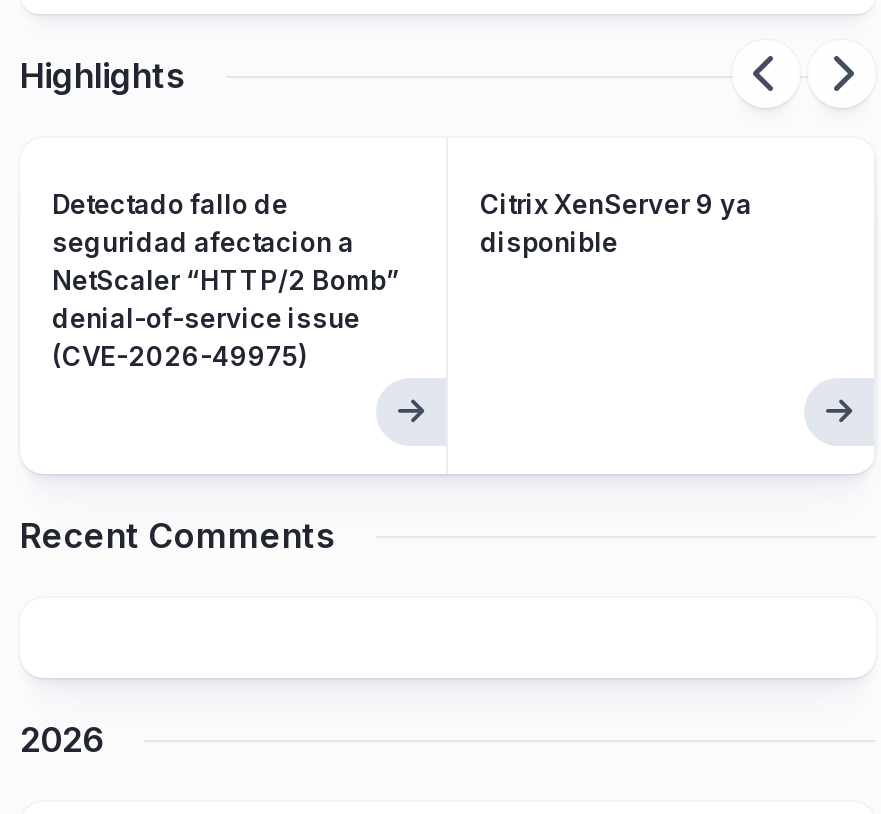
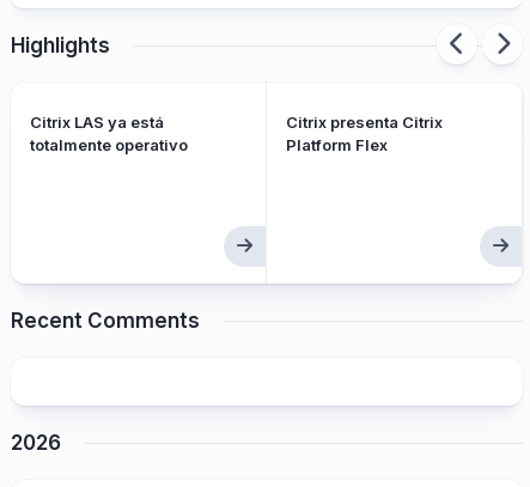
- Detectado fallo de
- seguridad afectacion a
- NetScaler “HTTP/2 Bomb”
- denial-of-service issue
- (CVE-2026-49975)
+ Citrix LAS ya está
+ totalmente operativo

- Citrix XenServer 9 ya
- disponible
+ Citrix presenta Citrix
+ Platform Flex
